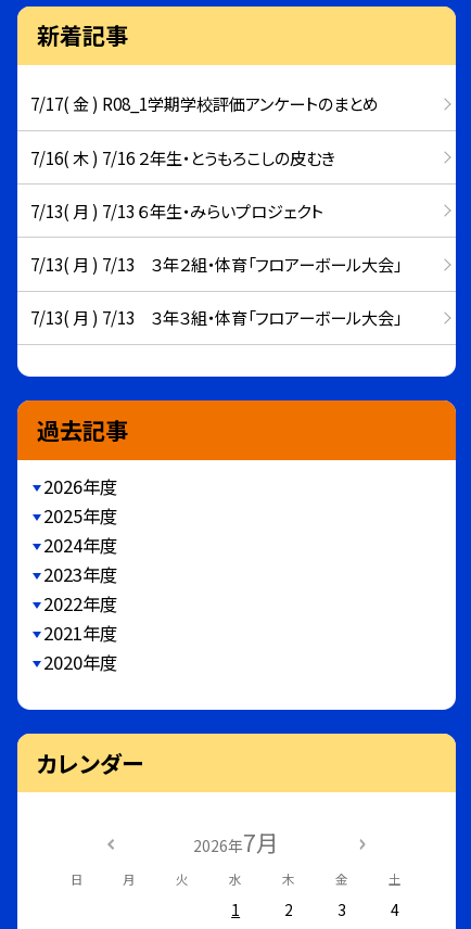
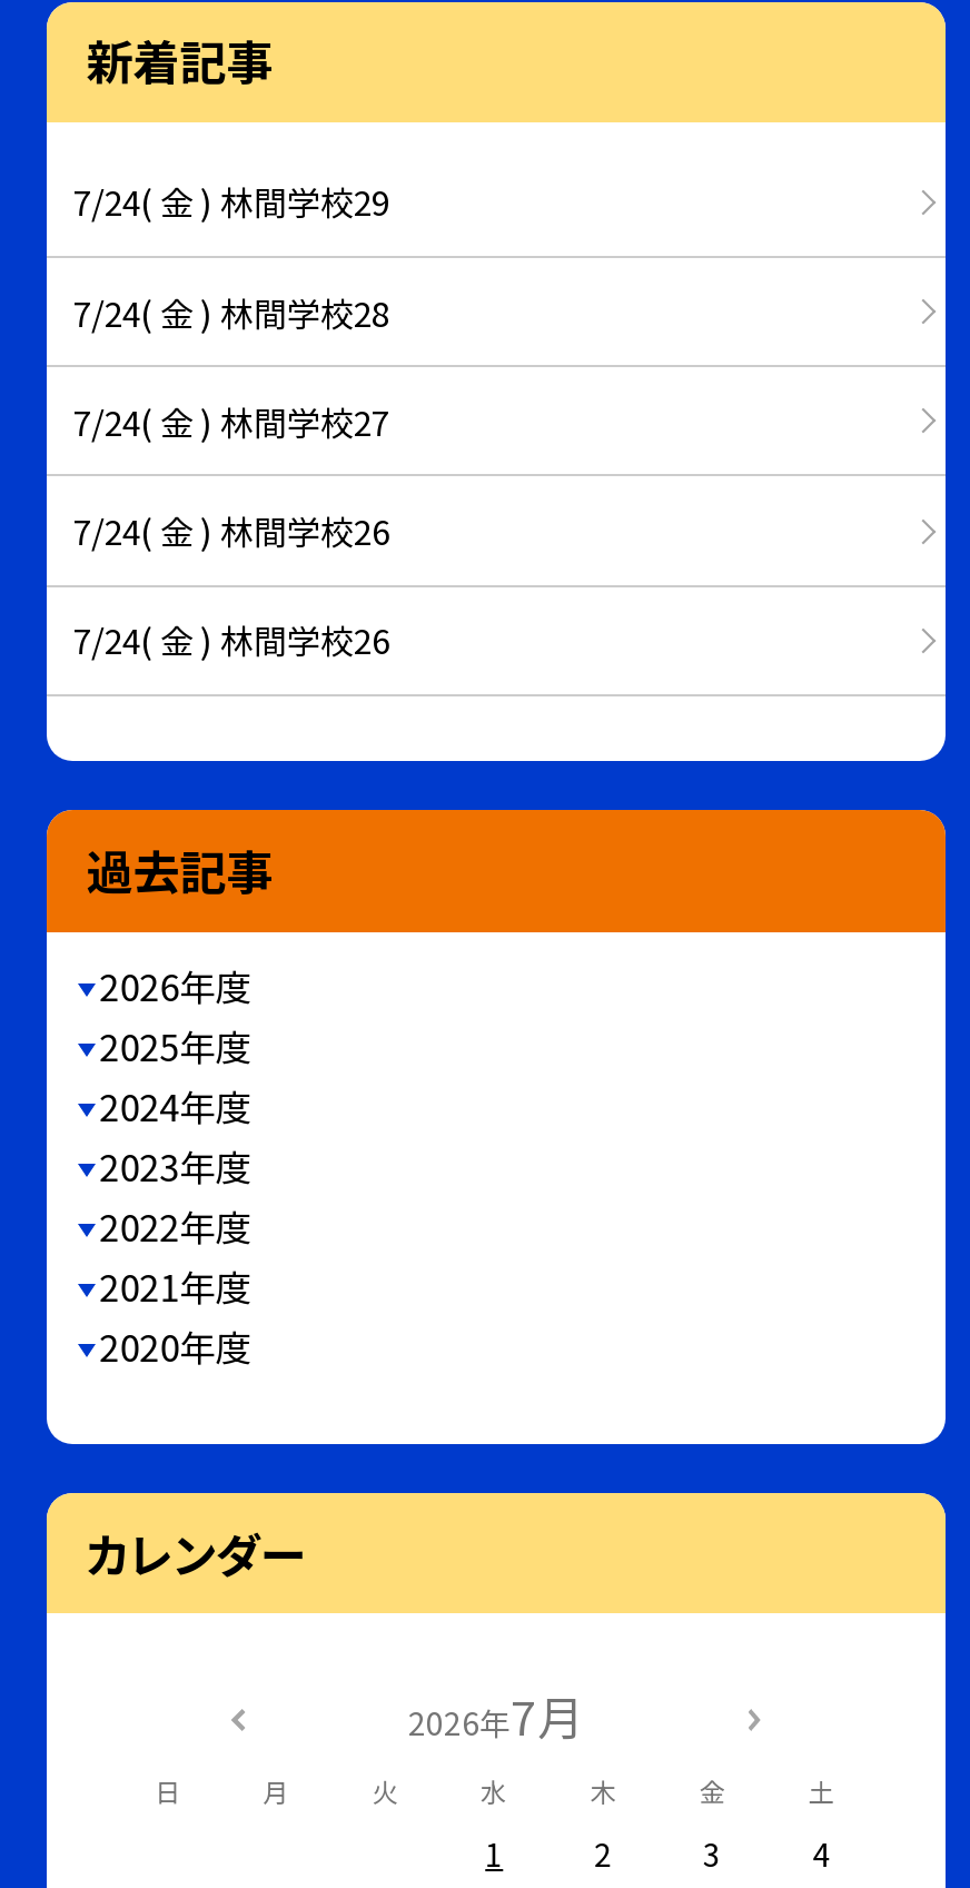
- 7/17( 金 ) R08_1学期学校評価アンケートのまとめ
+ 7/24( 金 ) 林間学校29

- 7/16( 木 ) 7/16 ２年生・とうもろこしの皮むき
+ 7/24( 金 ) 林間学校28

- 7/13( 月 ) 7/13 ６年生・みらいプロジェクト
+ 7/24( 金 ) 林間学校27

- 7/13( 月 ) 7/13 ３年２組・体育「フロアーボール大会」
+ 7/24( 金 ) 林間学校26

- 7/13( 月 ) 7/13 ３年３組・体育「フロアーボール大会」
+ 7/24( 金 ) 林間学校26
